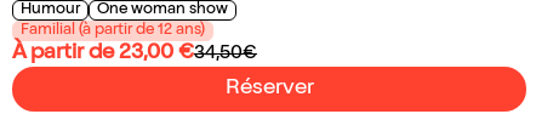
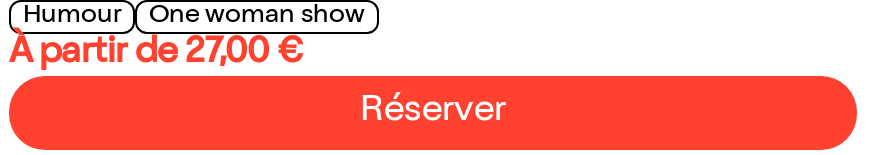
- Familial (à partir de 12 ans)
- À partir de 23,00 €34,50€
+ À partir de 27,00 €
